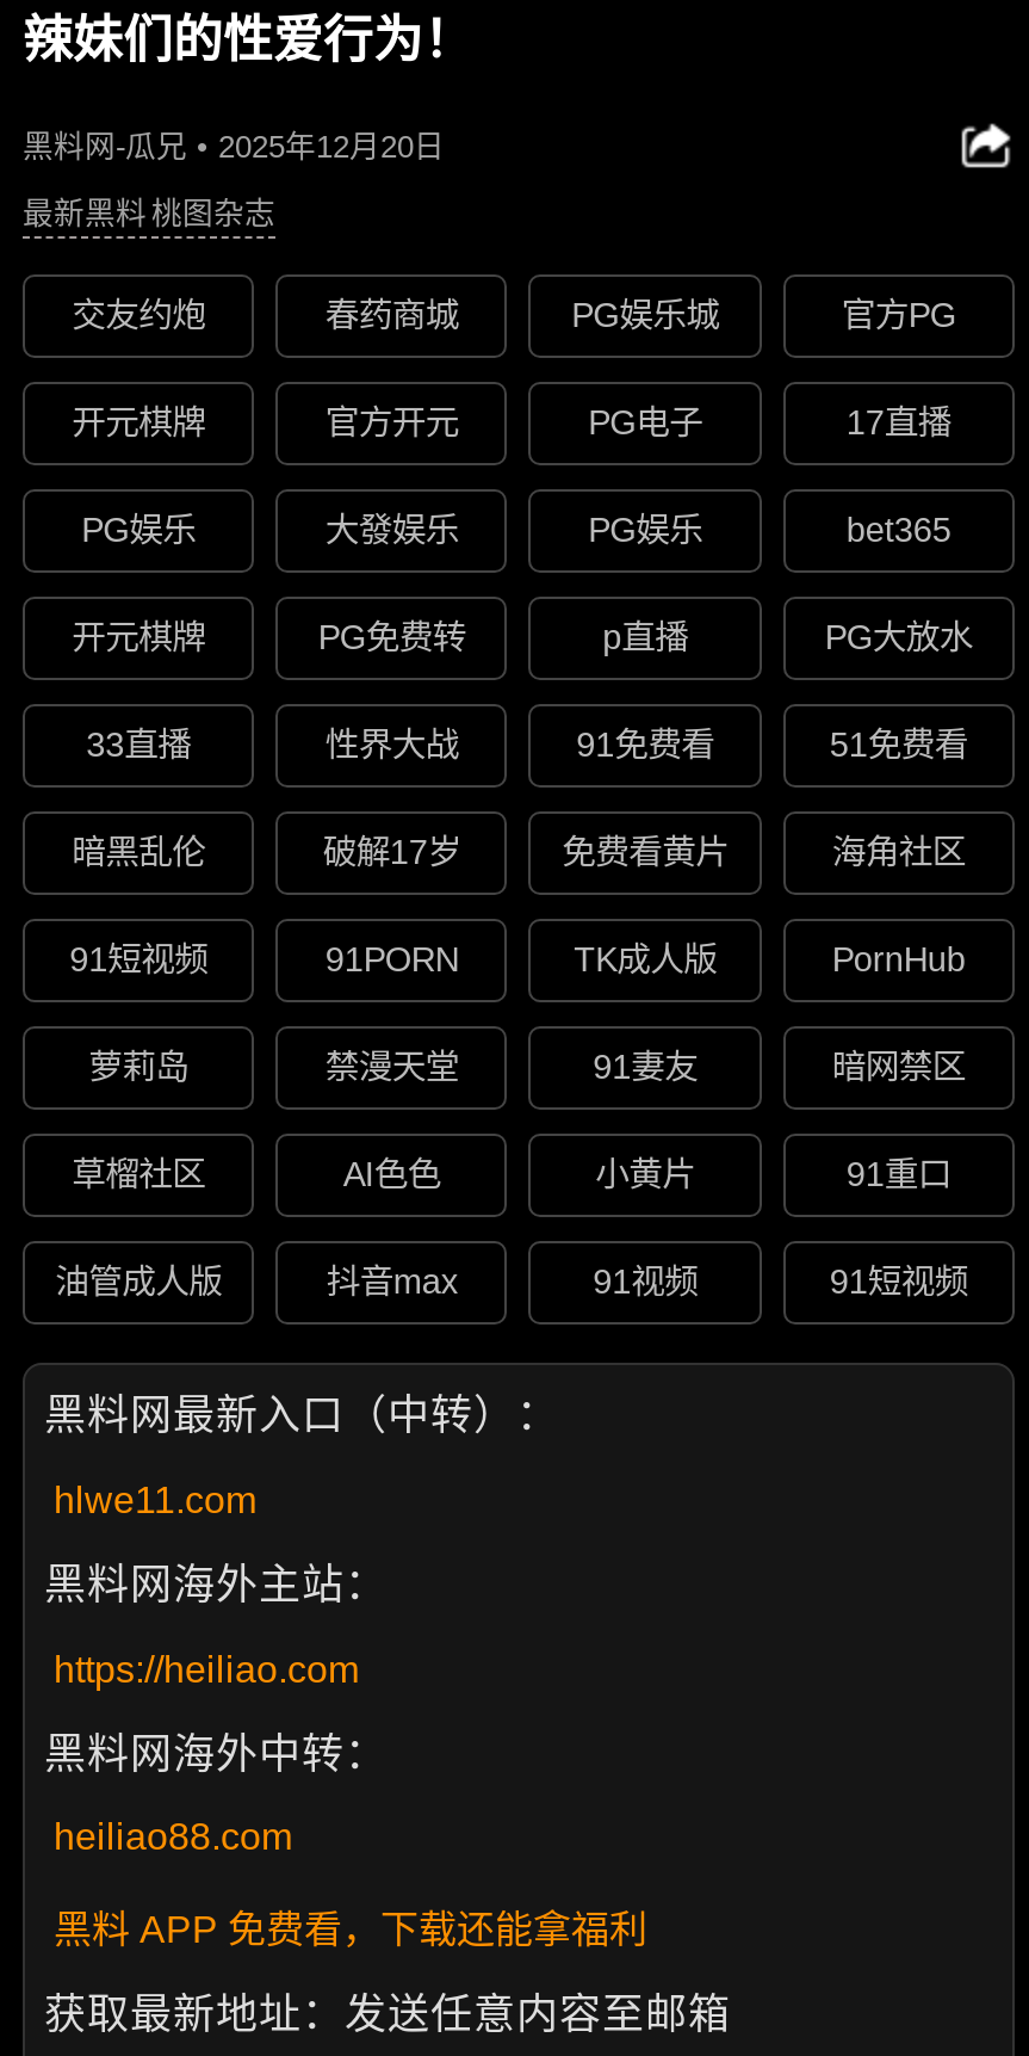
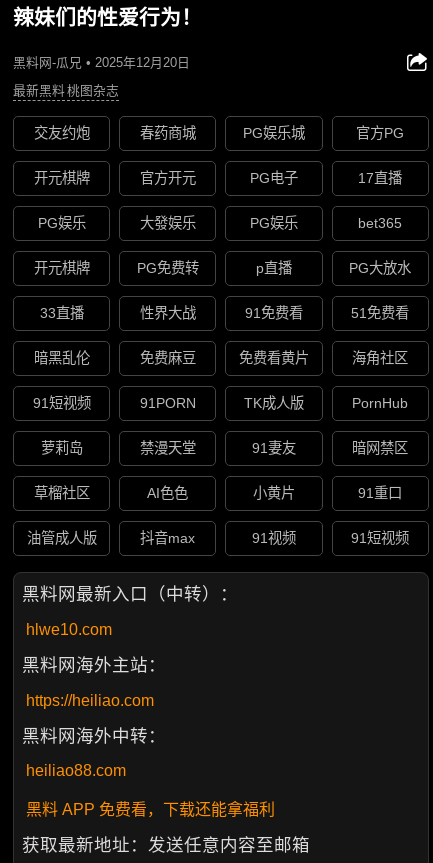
- 破解17岁
+ 免费麻豆

- hlwe11.com
+ hlwe10.com
